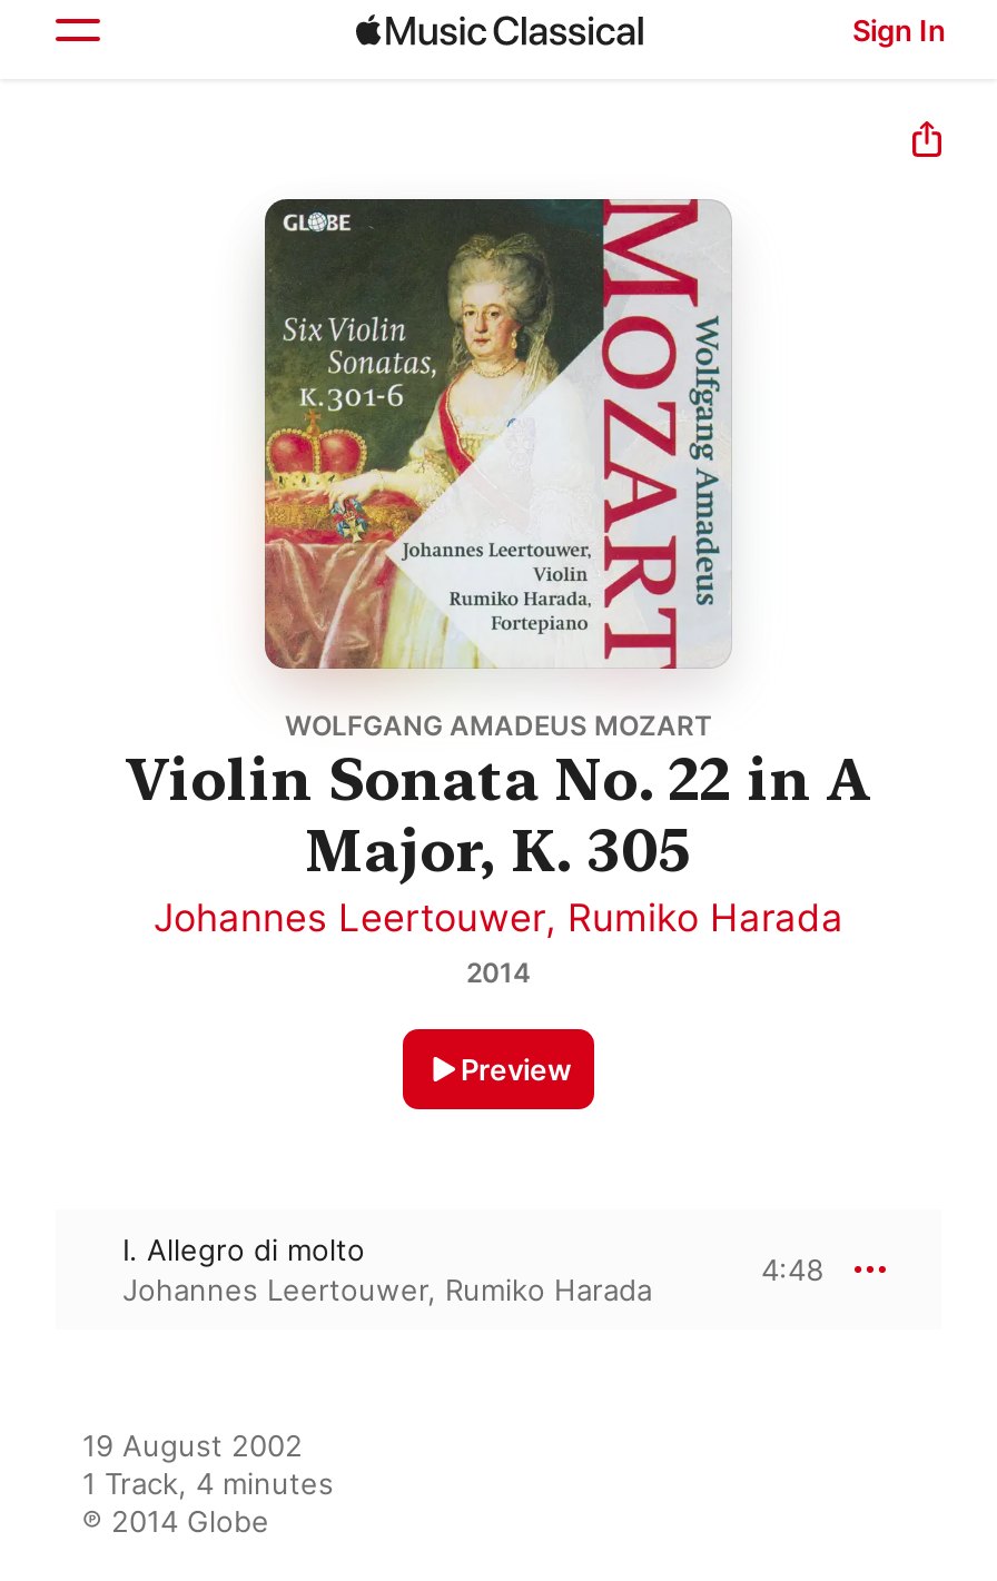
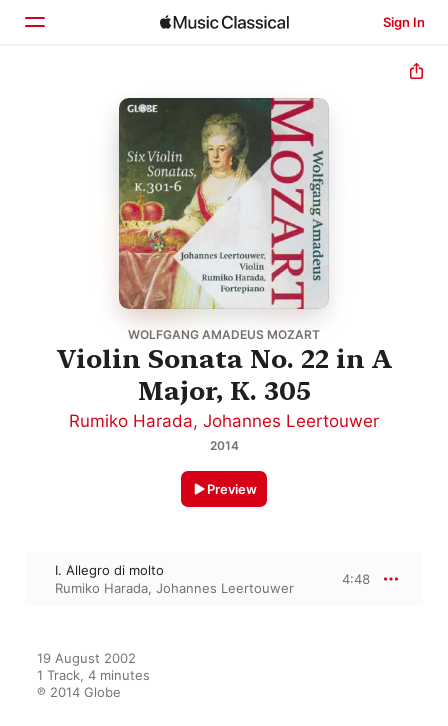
- Johannes Leertouwer, Rumiko Harada
+ Rumiko Harada, Johannes Leertouwer

- Johannes Leertouwer, Rumiko Harada
+ Rumiko Harada, Johannes Leertouwer
